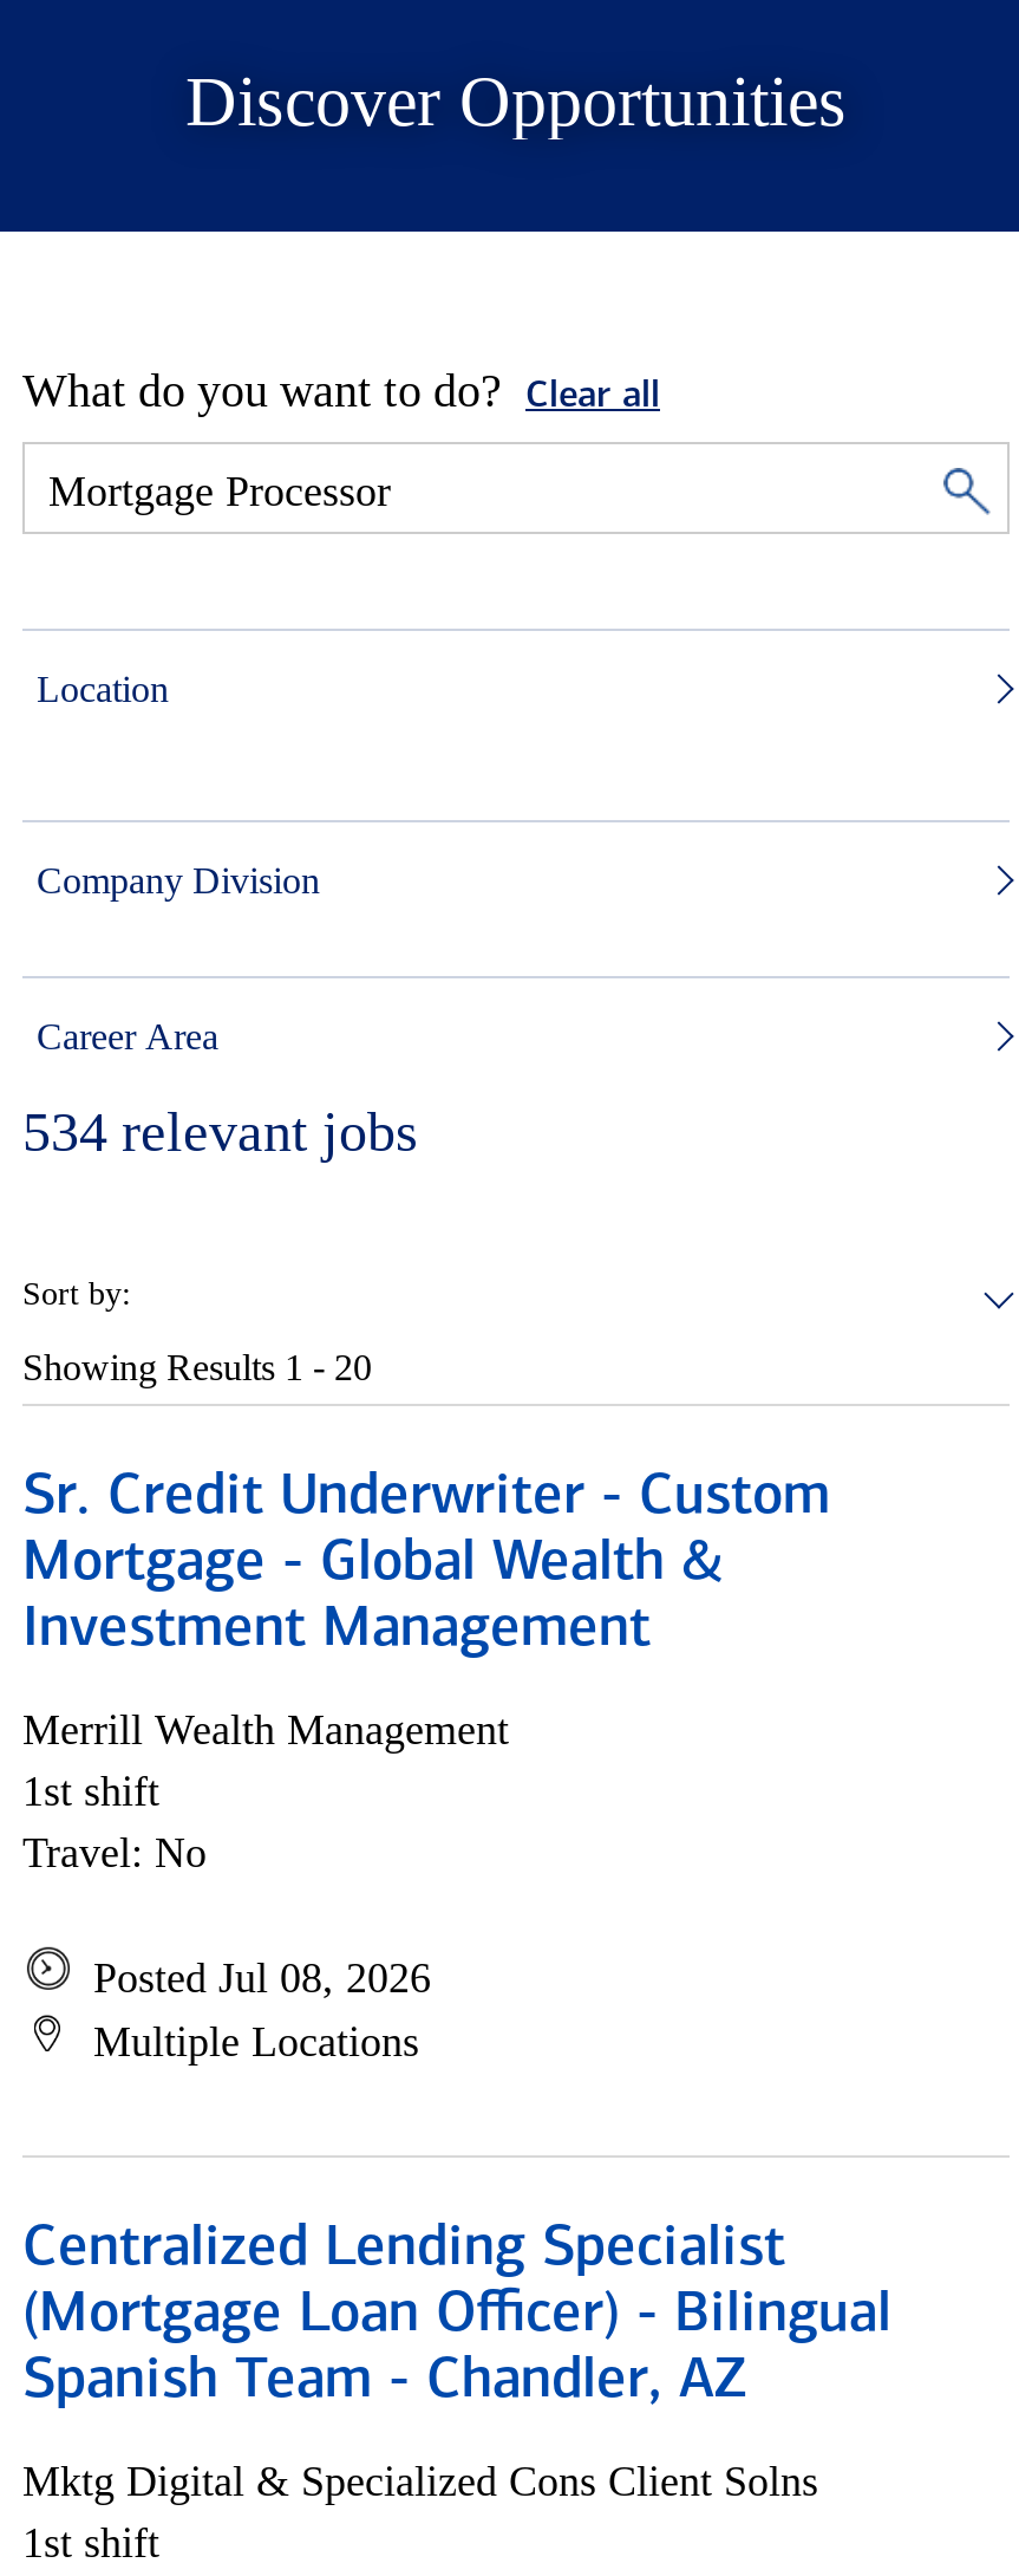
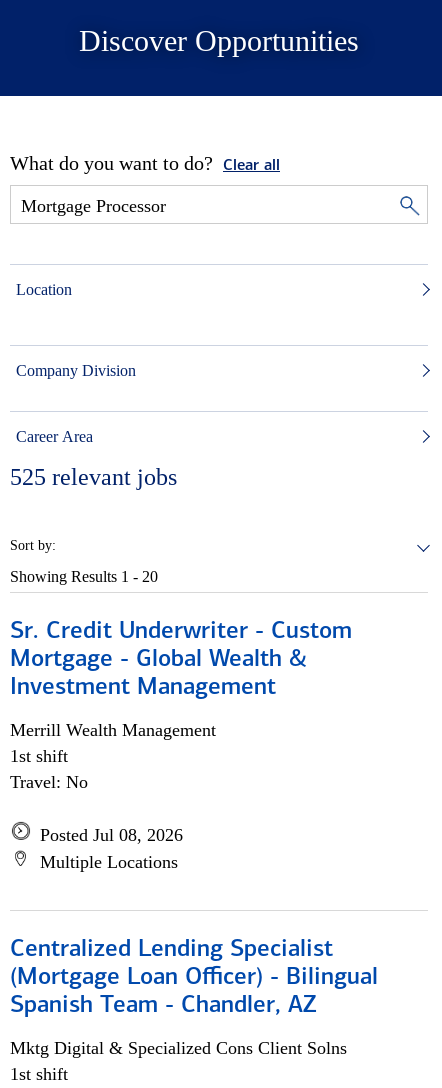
- 534 relevant jobs
+ 525 relevant jobs
